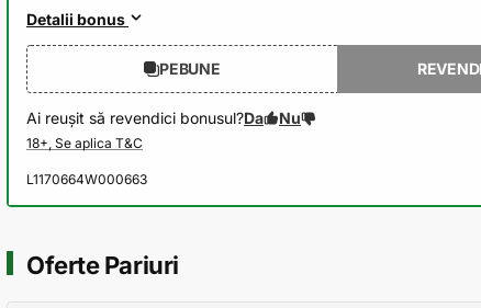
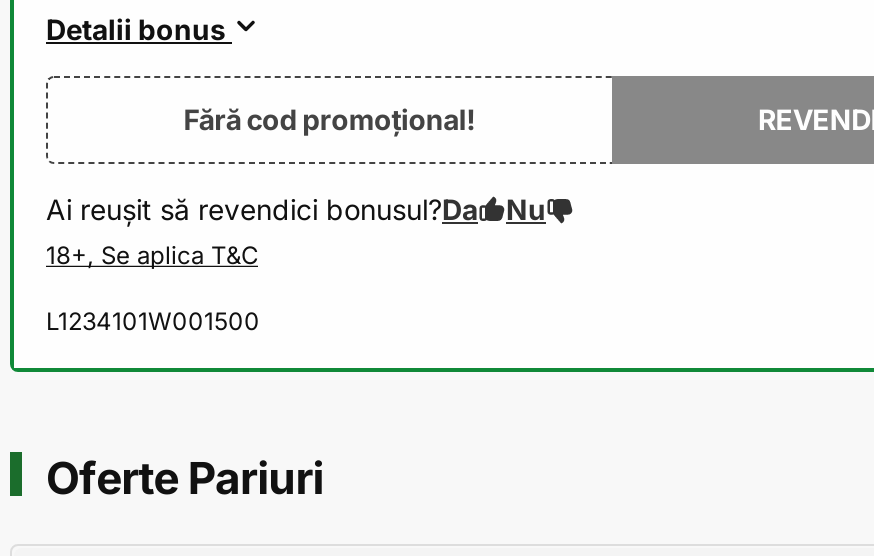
- PEBUNE
+ Fără cod promoțional!

- L1170664W000663
+ L1234101W001500
